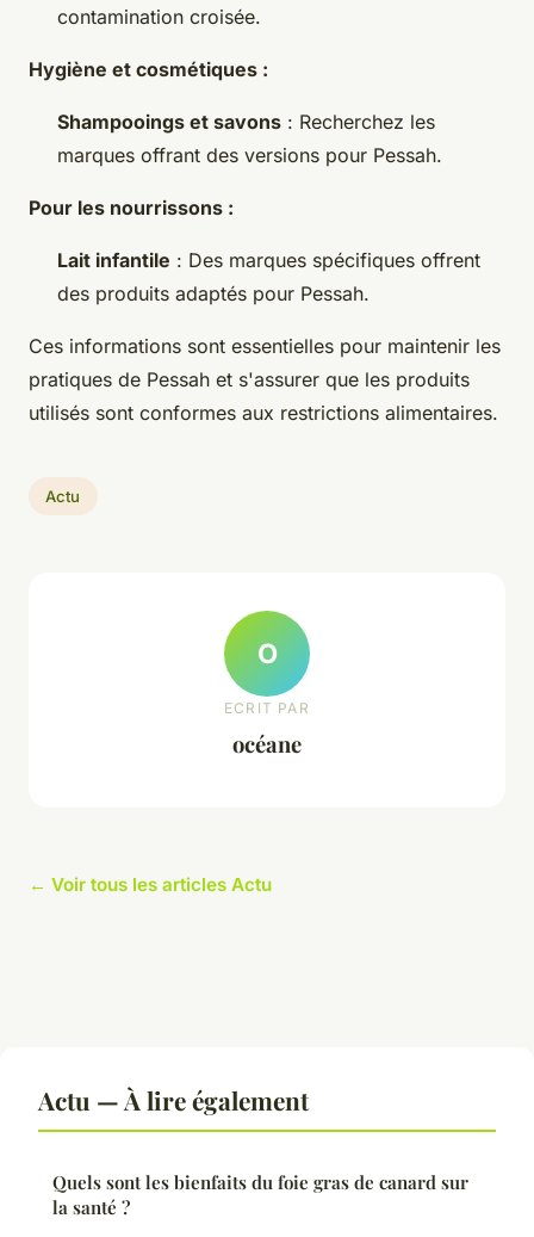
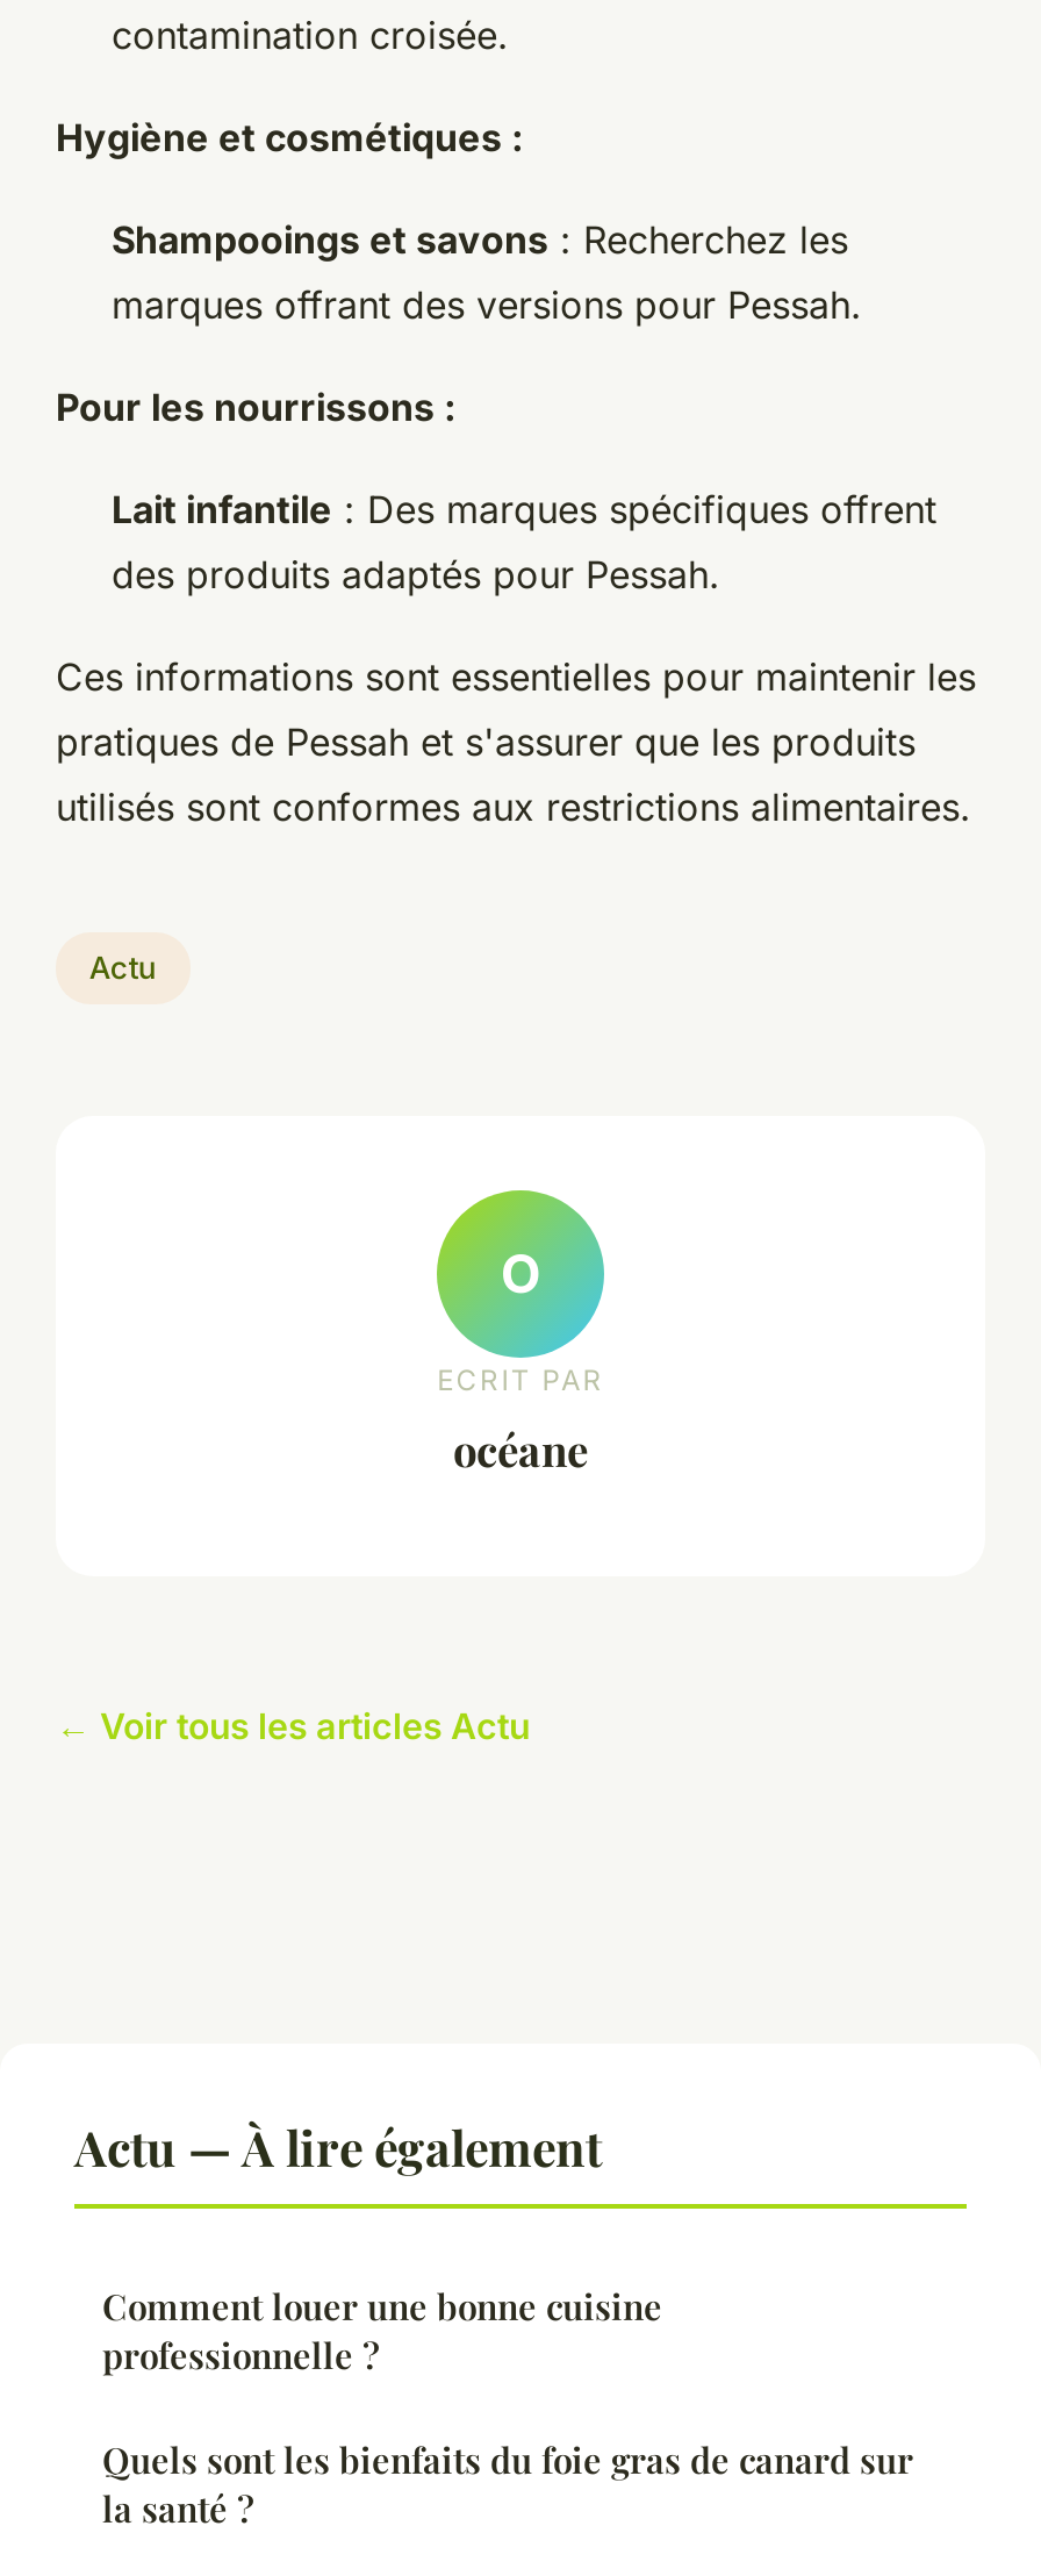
+ Comment louer une bonne cuisine
+ professionnelle ?
